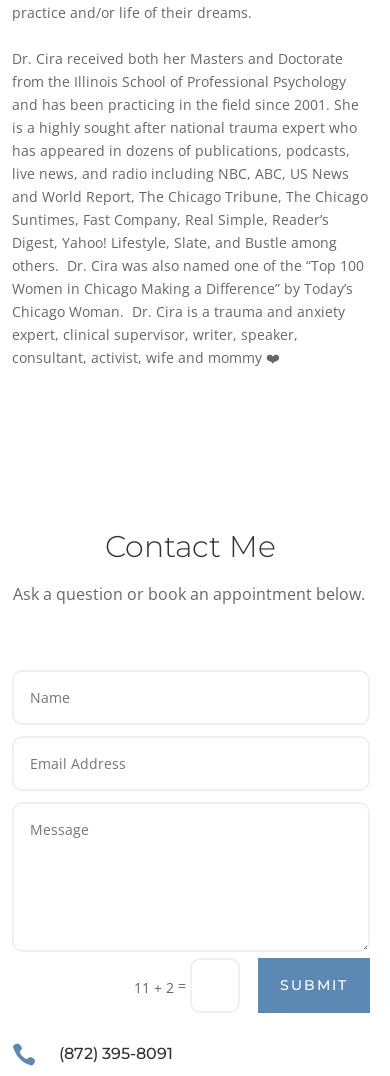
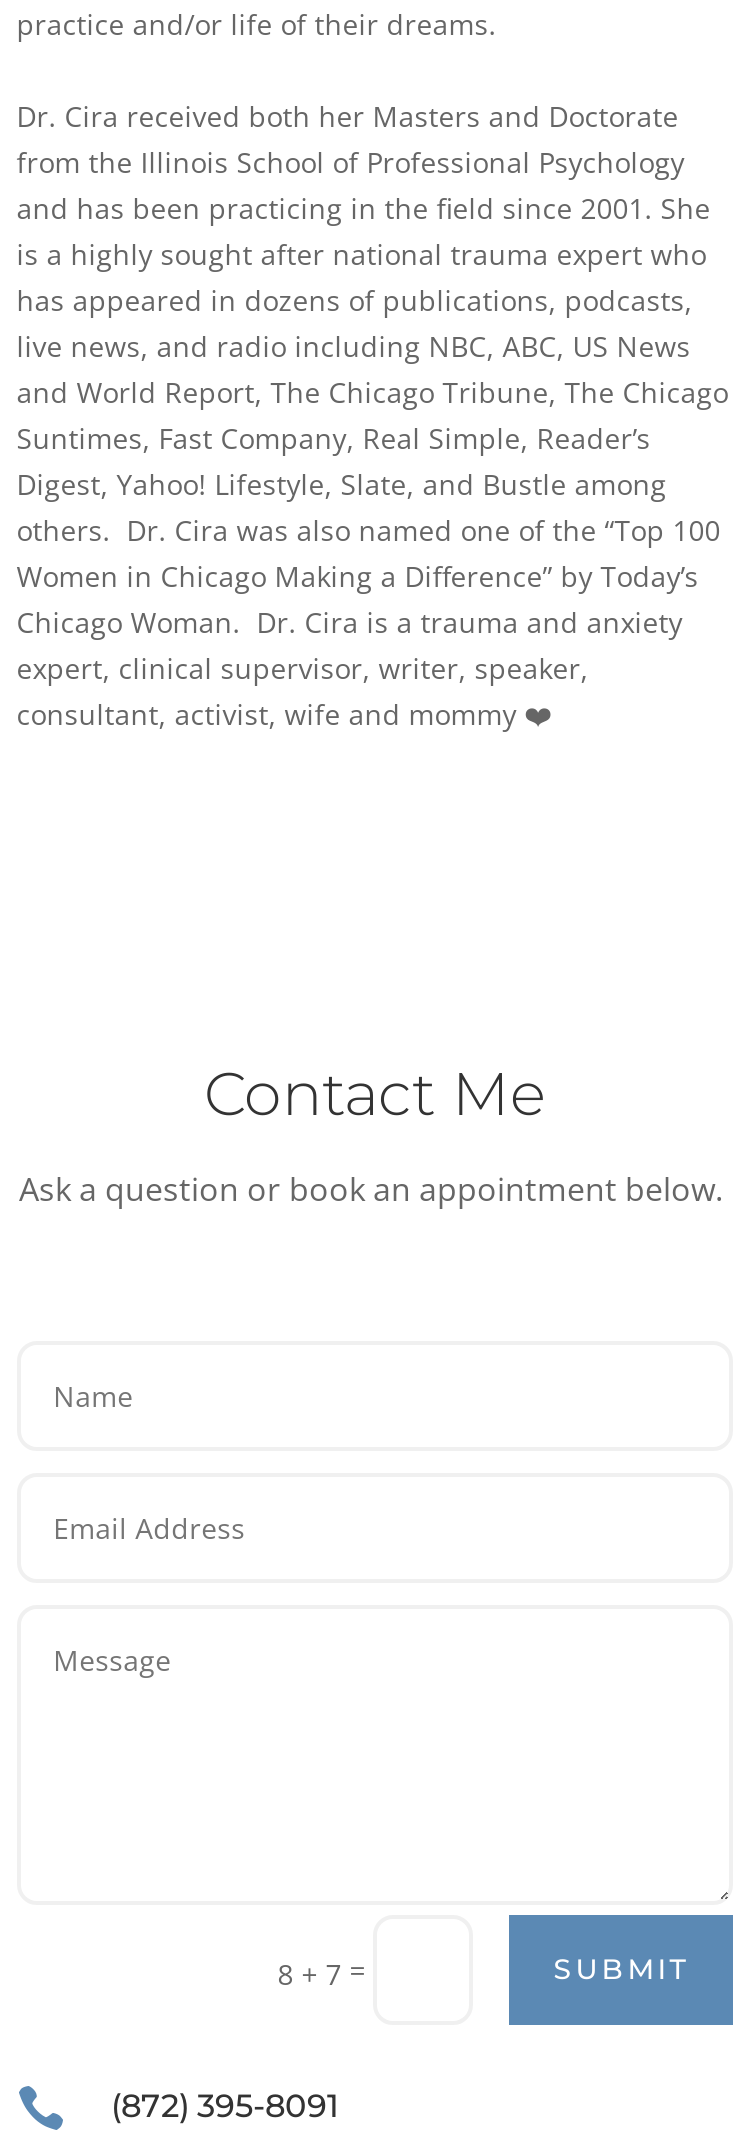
- 11 + 2 =
+ 8 + 7 =
